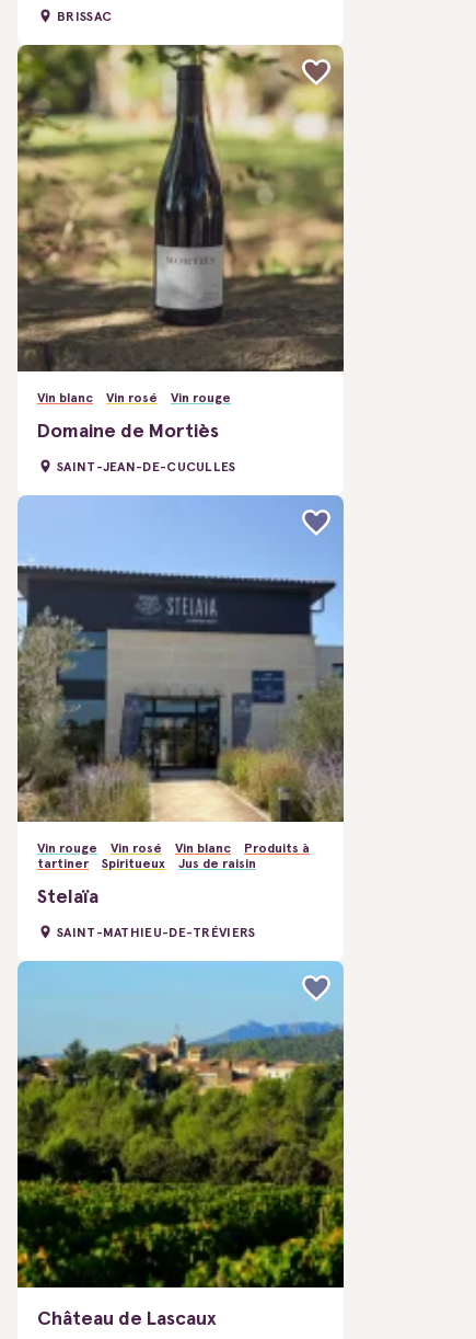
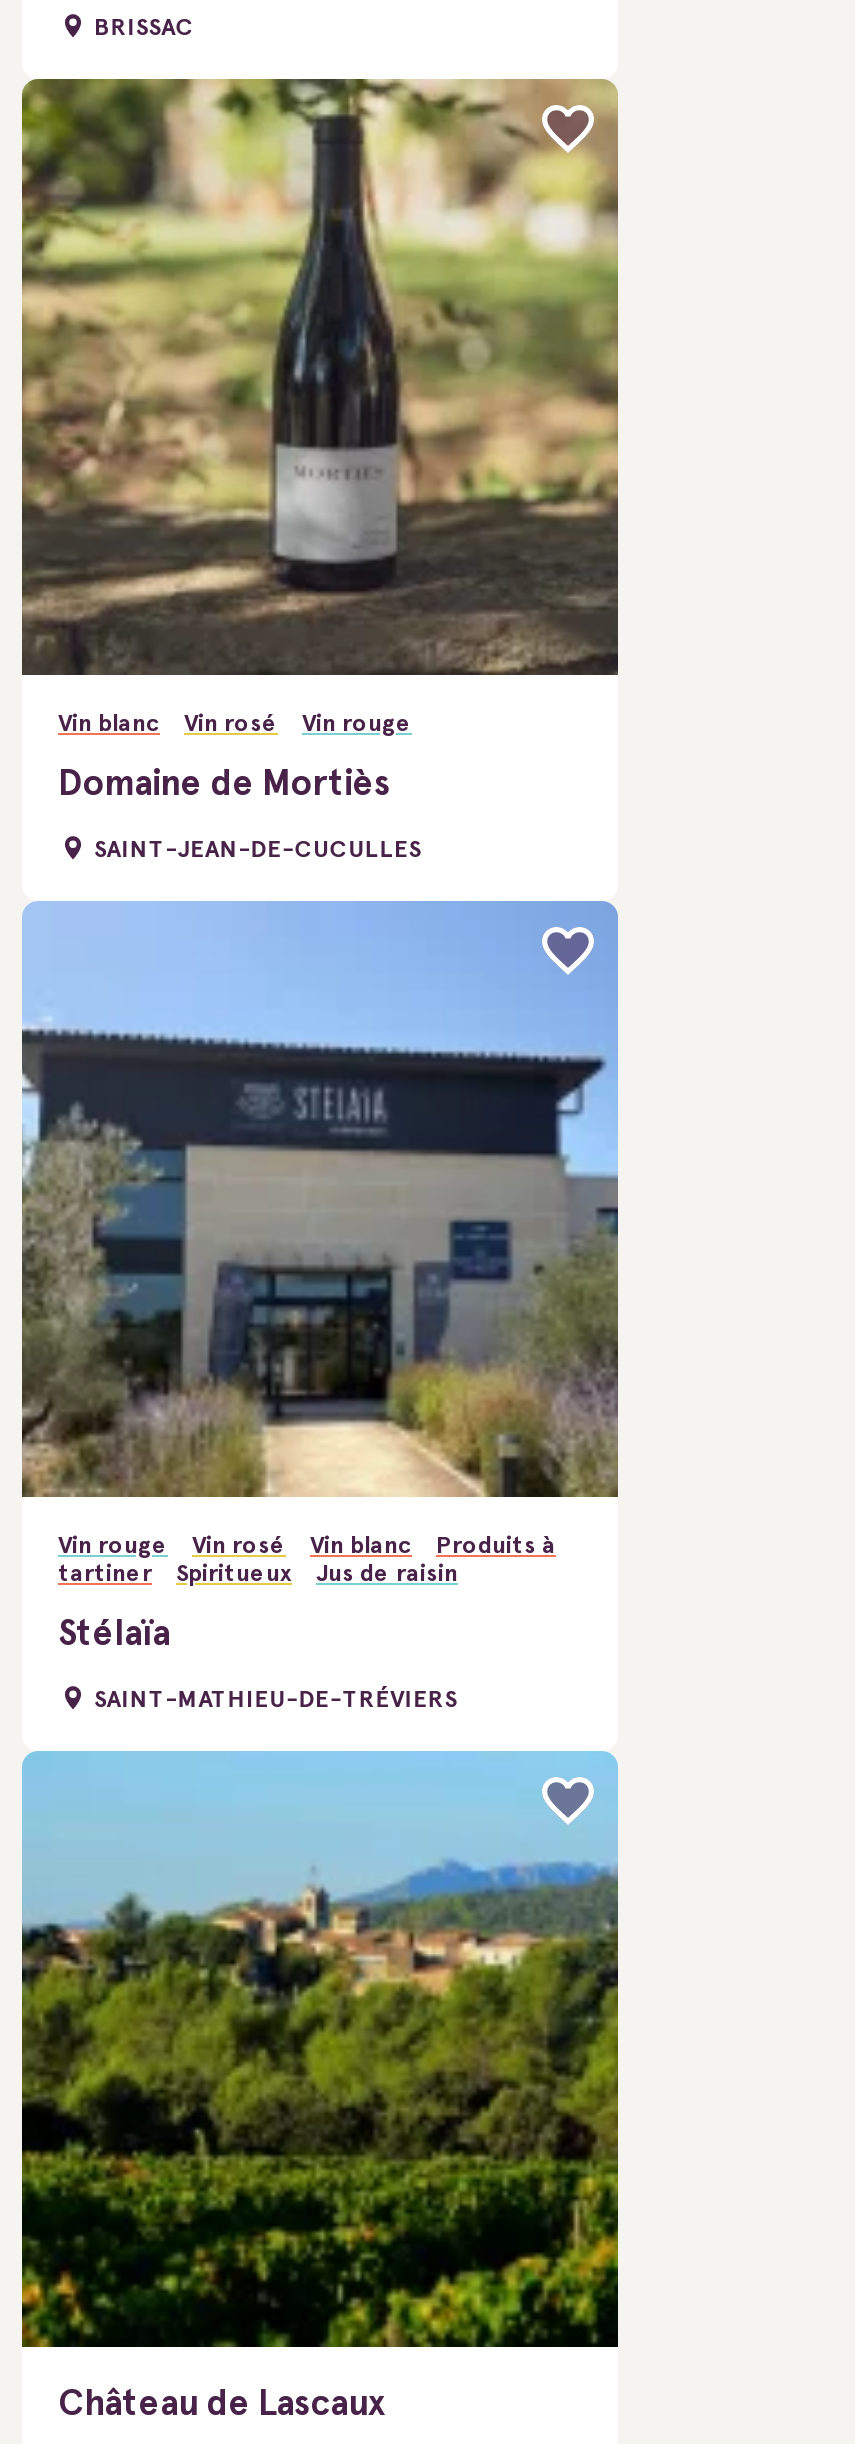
- Stelaïa
+ Stélaïa
